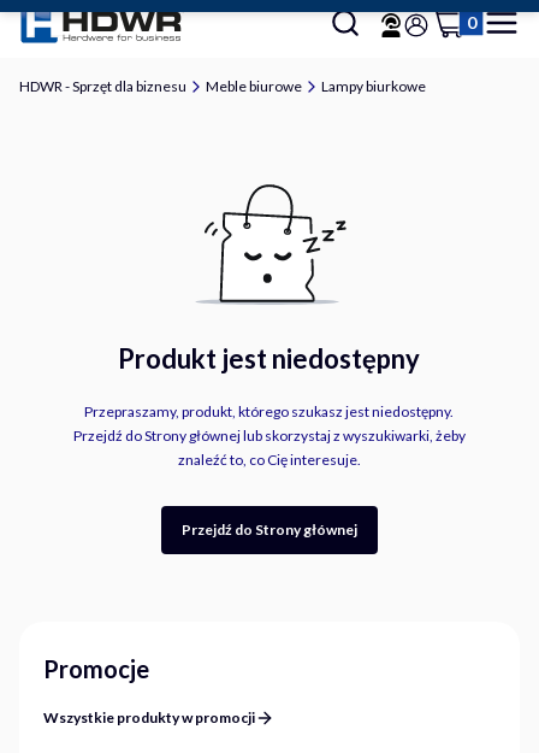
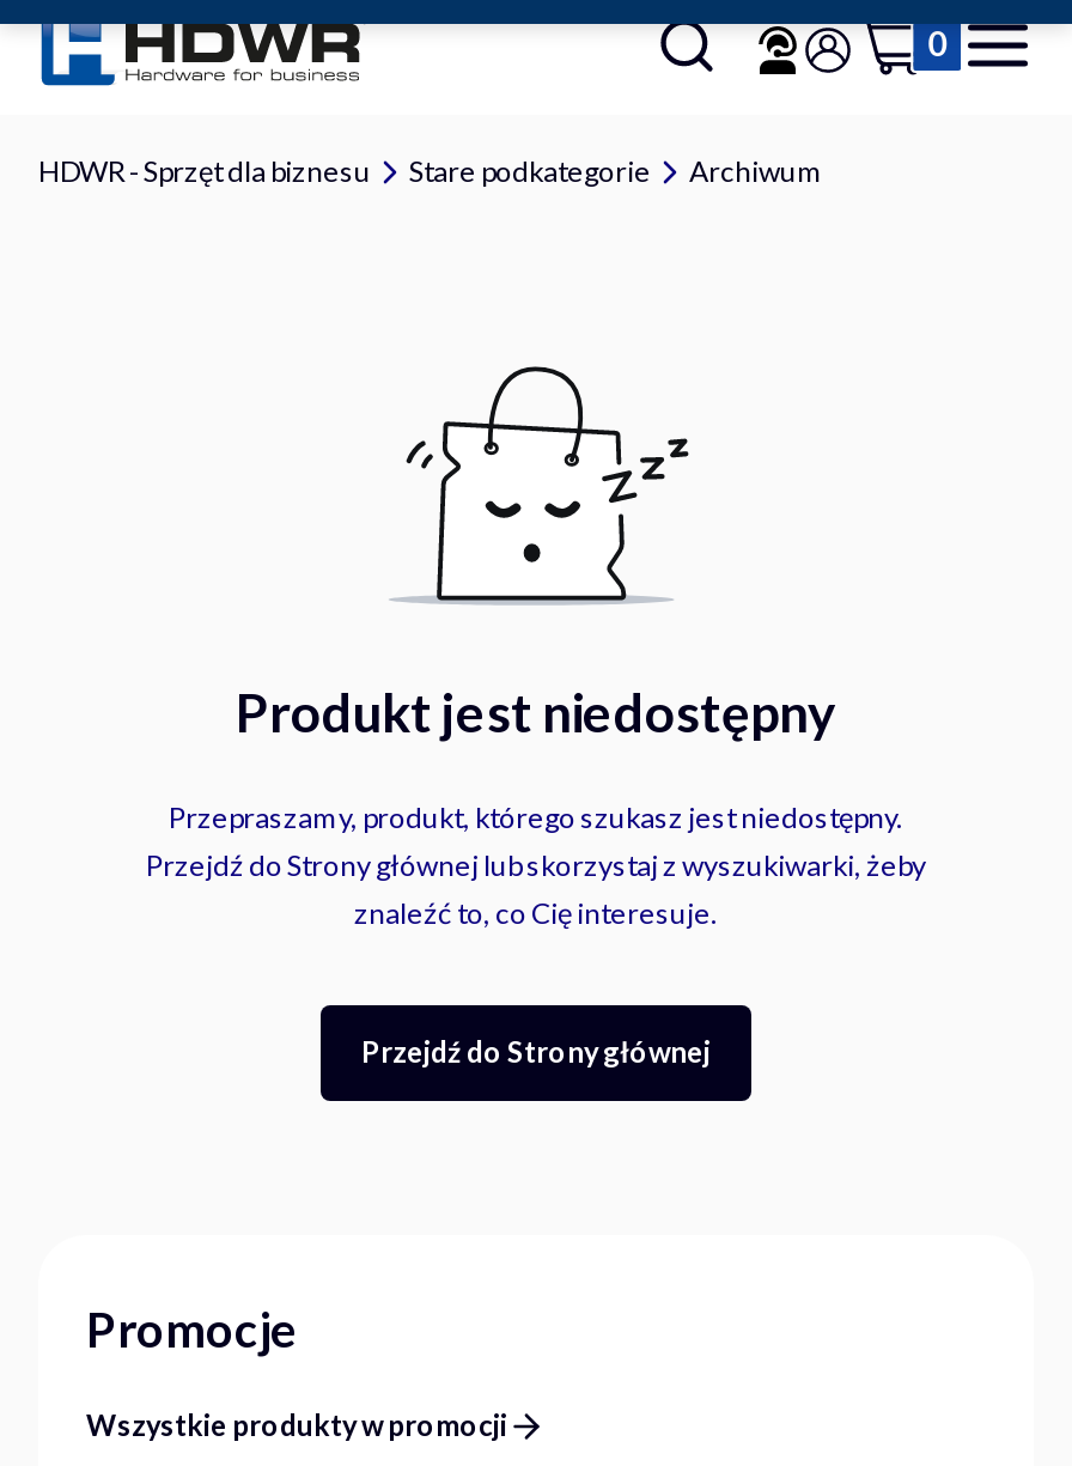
- Meble biurowe
- Lampy biurkowe
+ Stare podkategorie
+ Archiwum
